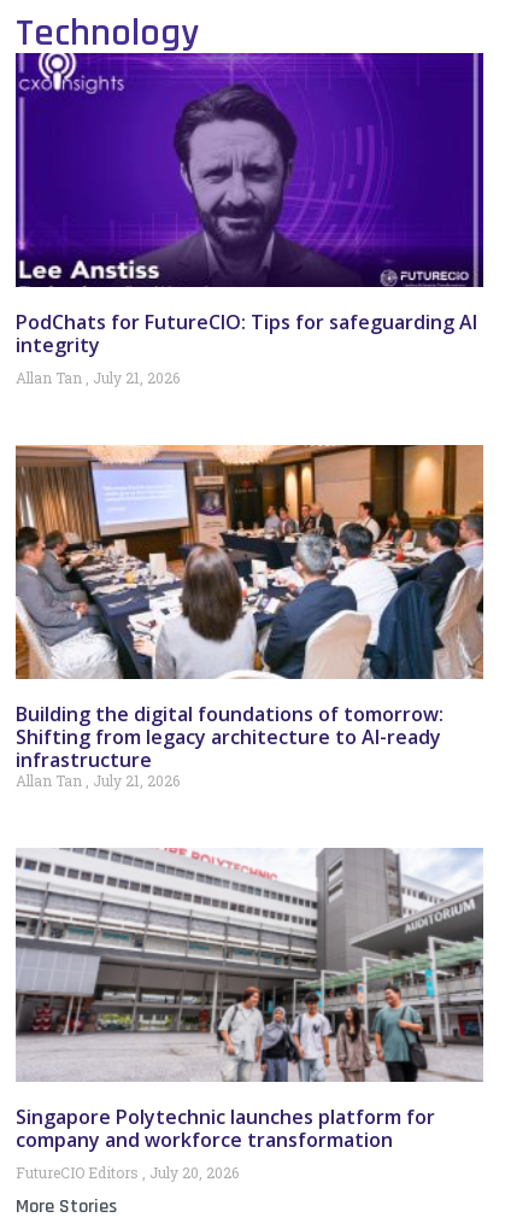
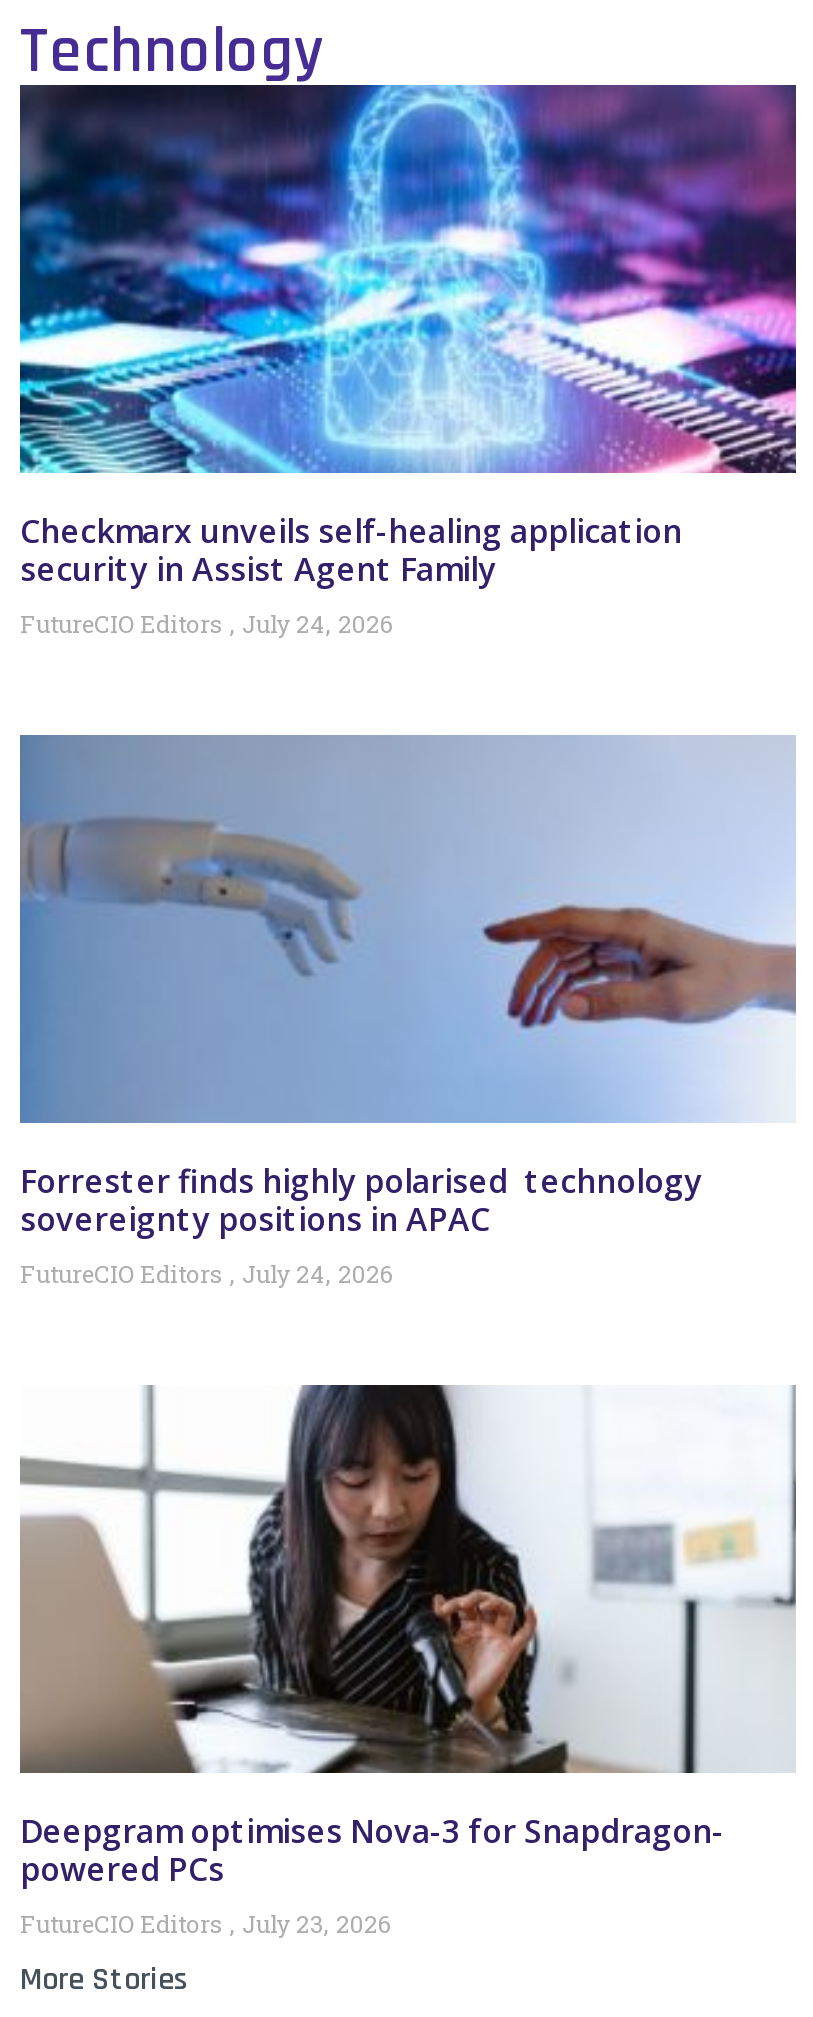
- [image]
- PodChats for FutureCIO: Tips for safeguarding AI
- integrity
- Allan Tan July 21, 2026
+ [image]
+ Checkmarx unveils self-healing application
+ security in Assist Agent Family
+ FutureCIO Editors July 24, 2026

- [image]
- Building the digital foundations of tomorrow:
- Shifting from legacy architecture to AI-ready
- infrastructure
- Allan Tan July 21, 2026
+ [image]
+ Forrester finds highly polarised technology
+ sovereignty positions in APAC
+ FutureCIO Editors July 24, 2026

- [image]
- Singapore Polytechnic launches platform for
- company and workforce transformation
- FutureCIO Editors July 20, 2026
+ [image]
+ Deepgram optimises Nova-3 for Snapdragon-
+ powered PCs
+ FutureCIO Editors July 23, 2026
